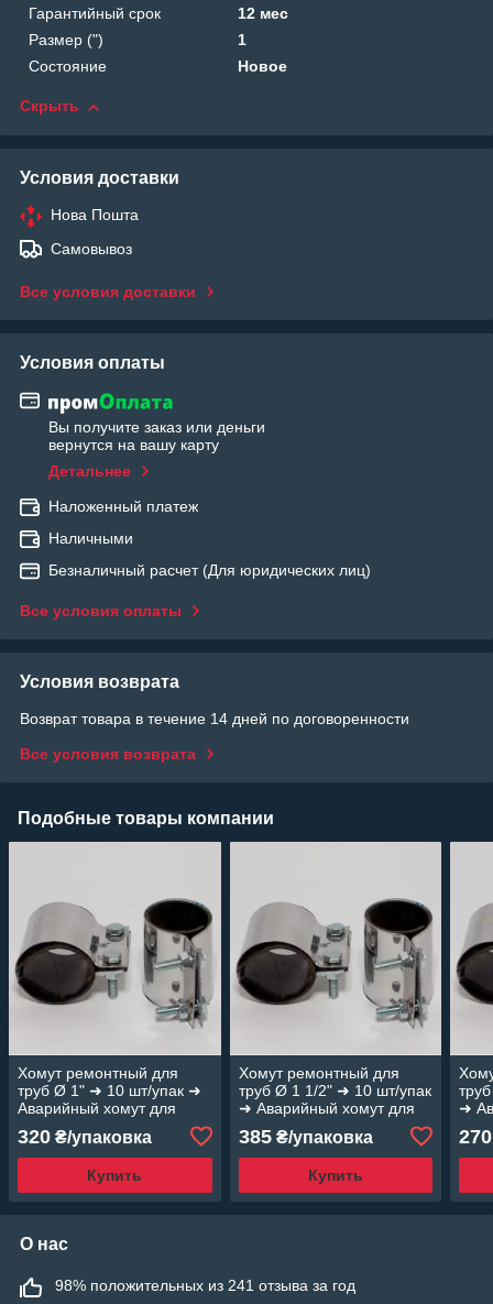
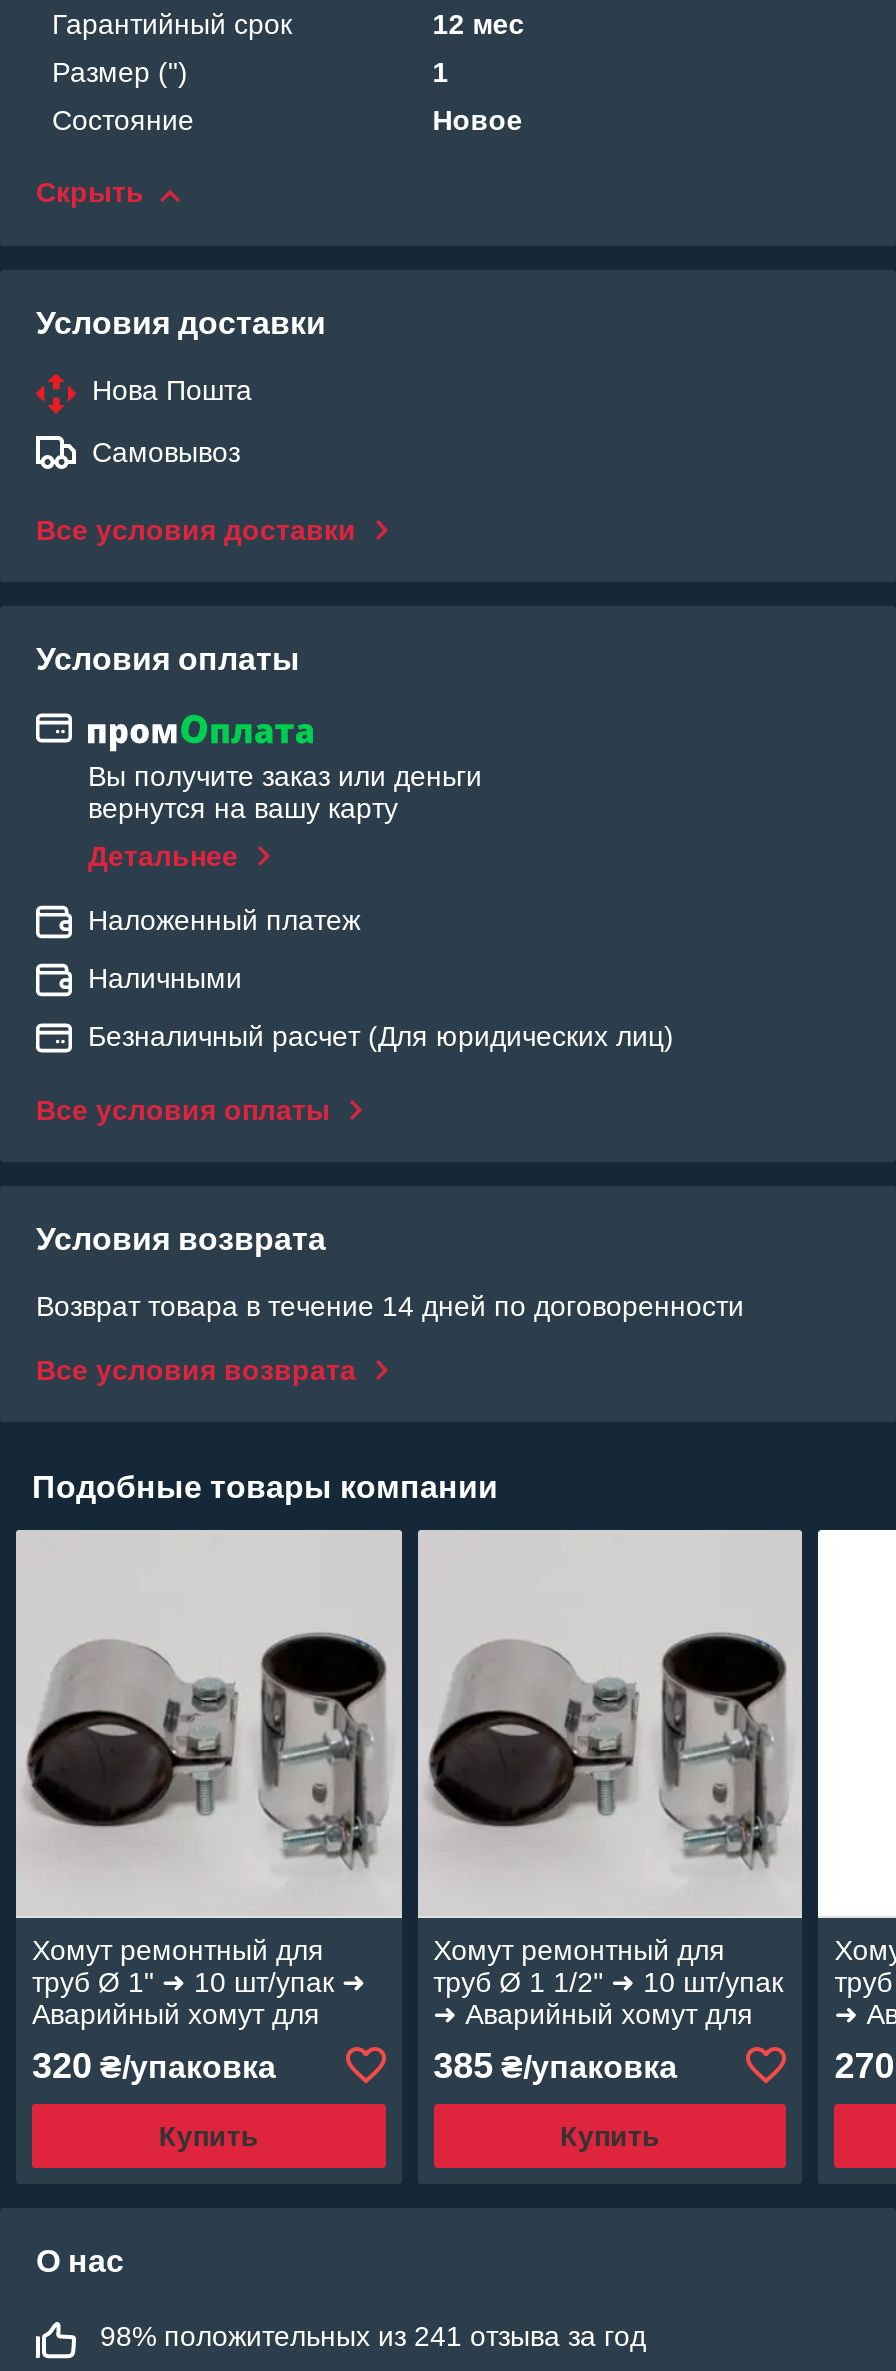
- [image]
